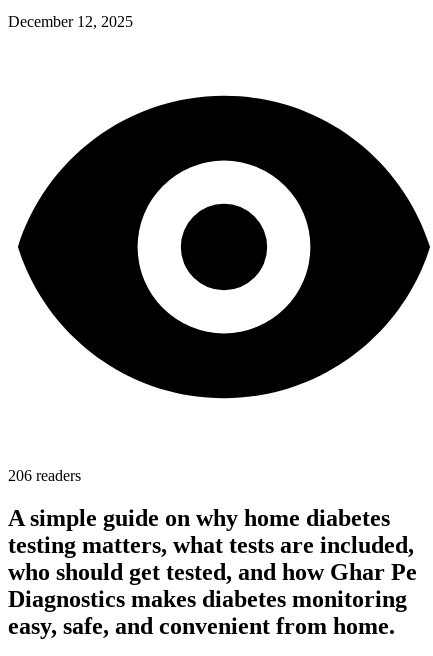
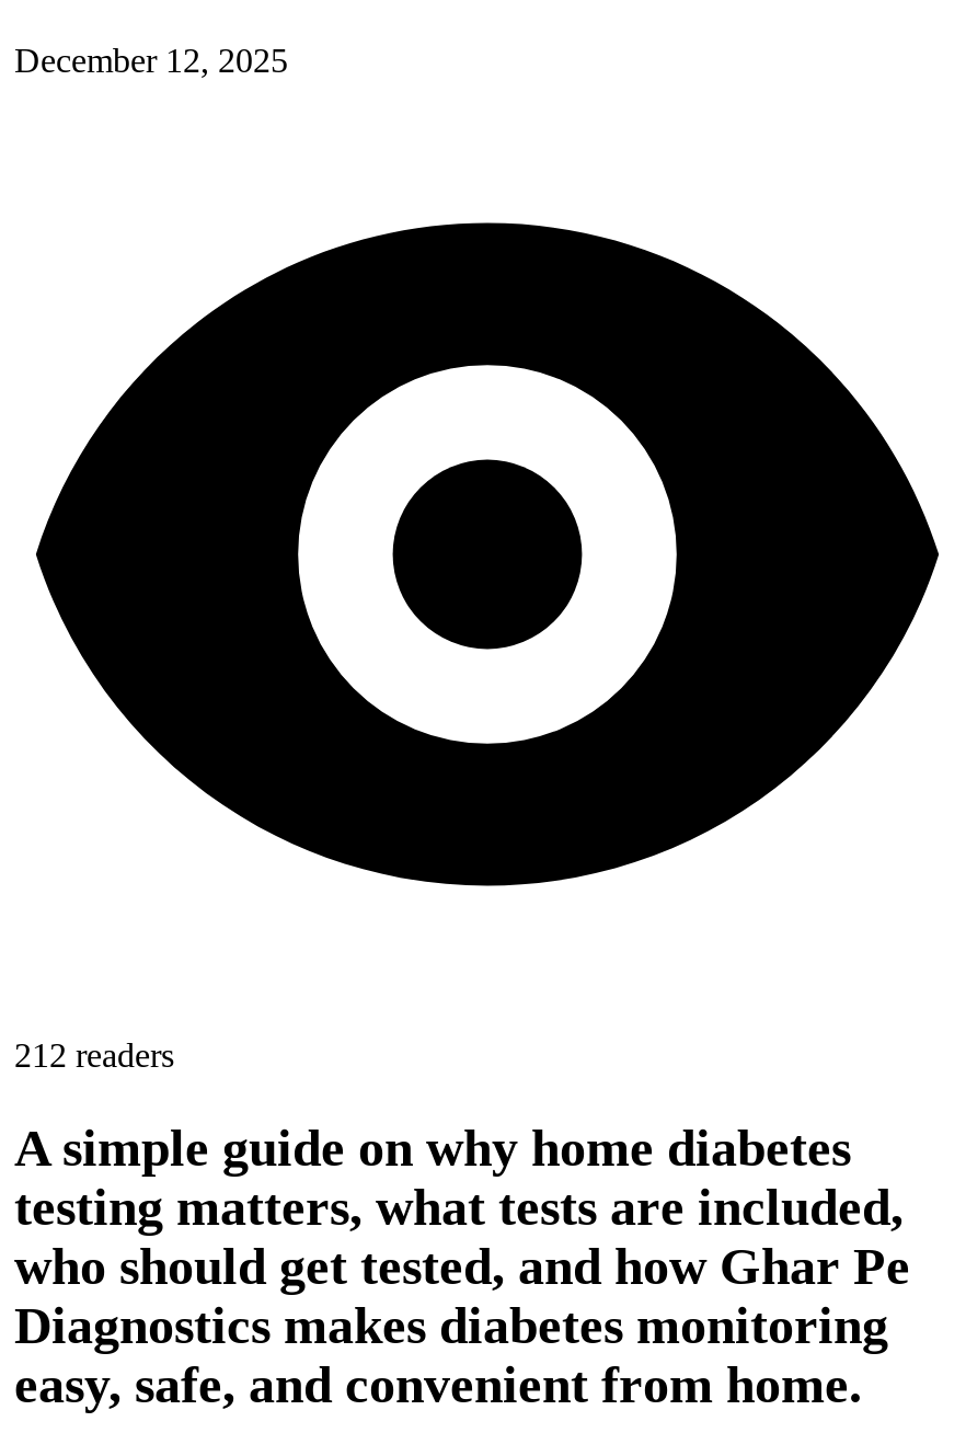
- 206 readers
+ 212 readers
